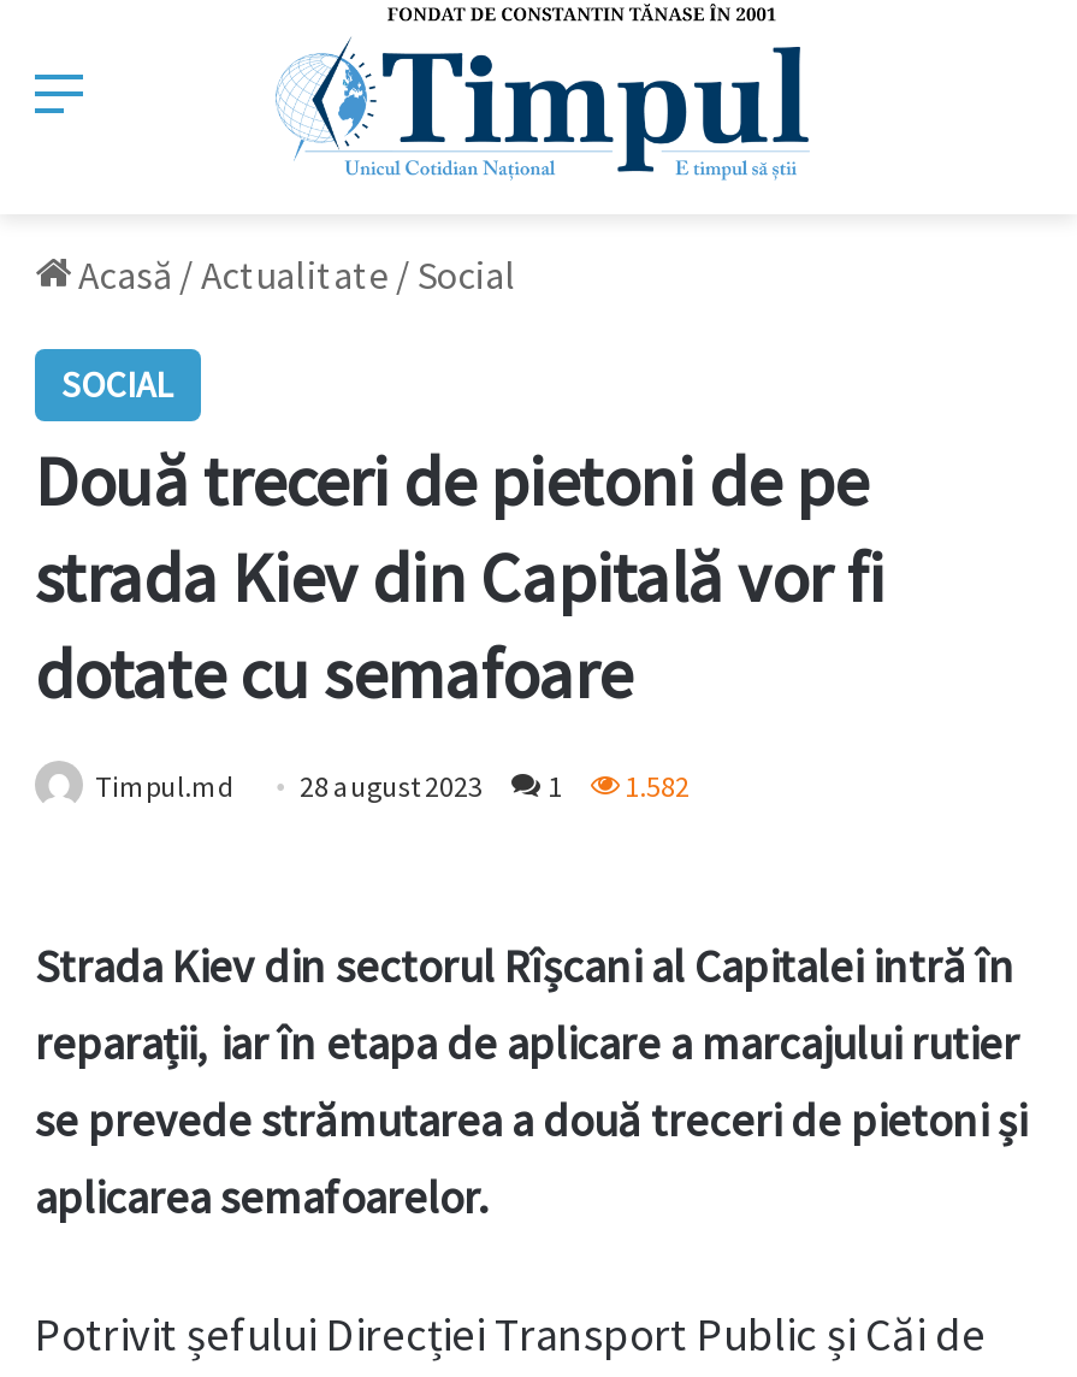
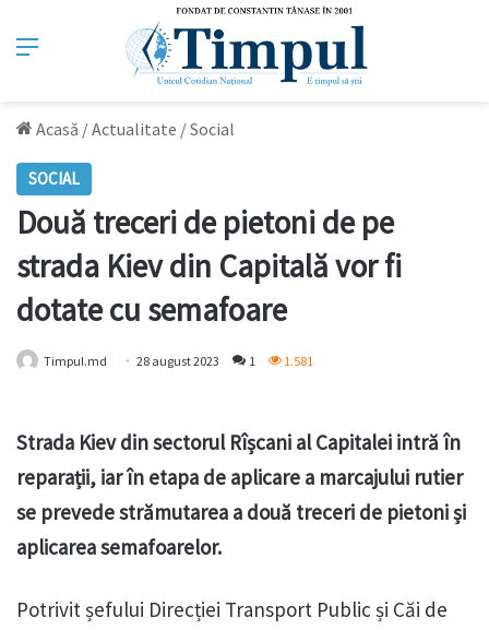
- Timpul.md 28 august 2023 1 1.582
+ Timpul.md 28 august 2023 1 1.581
